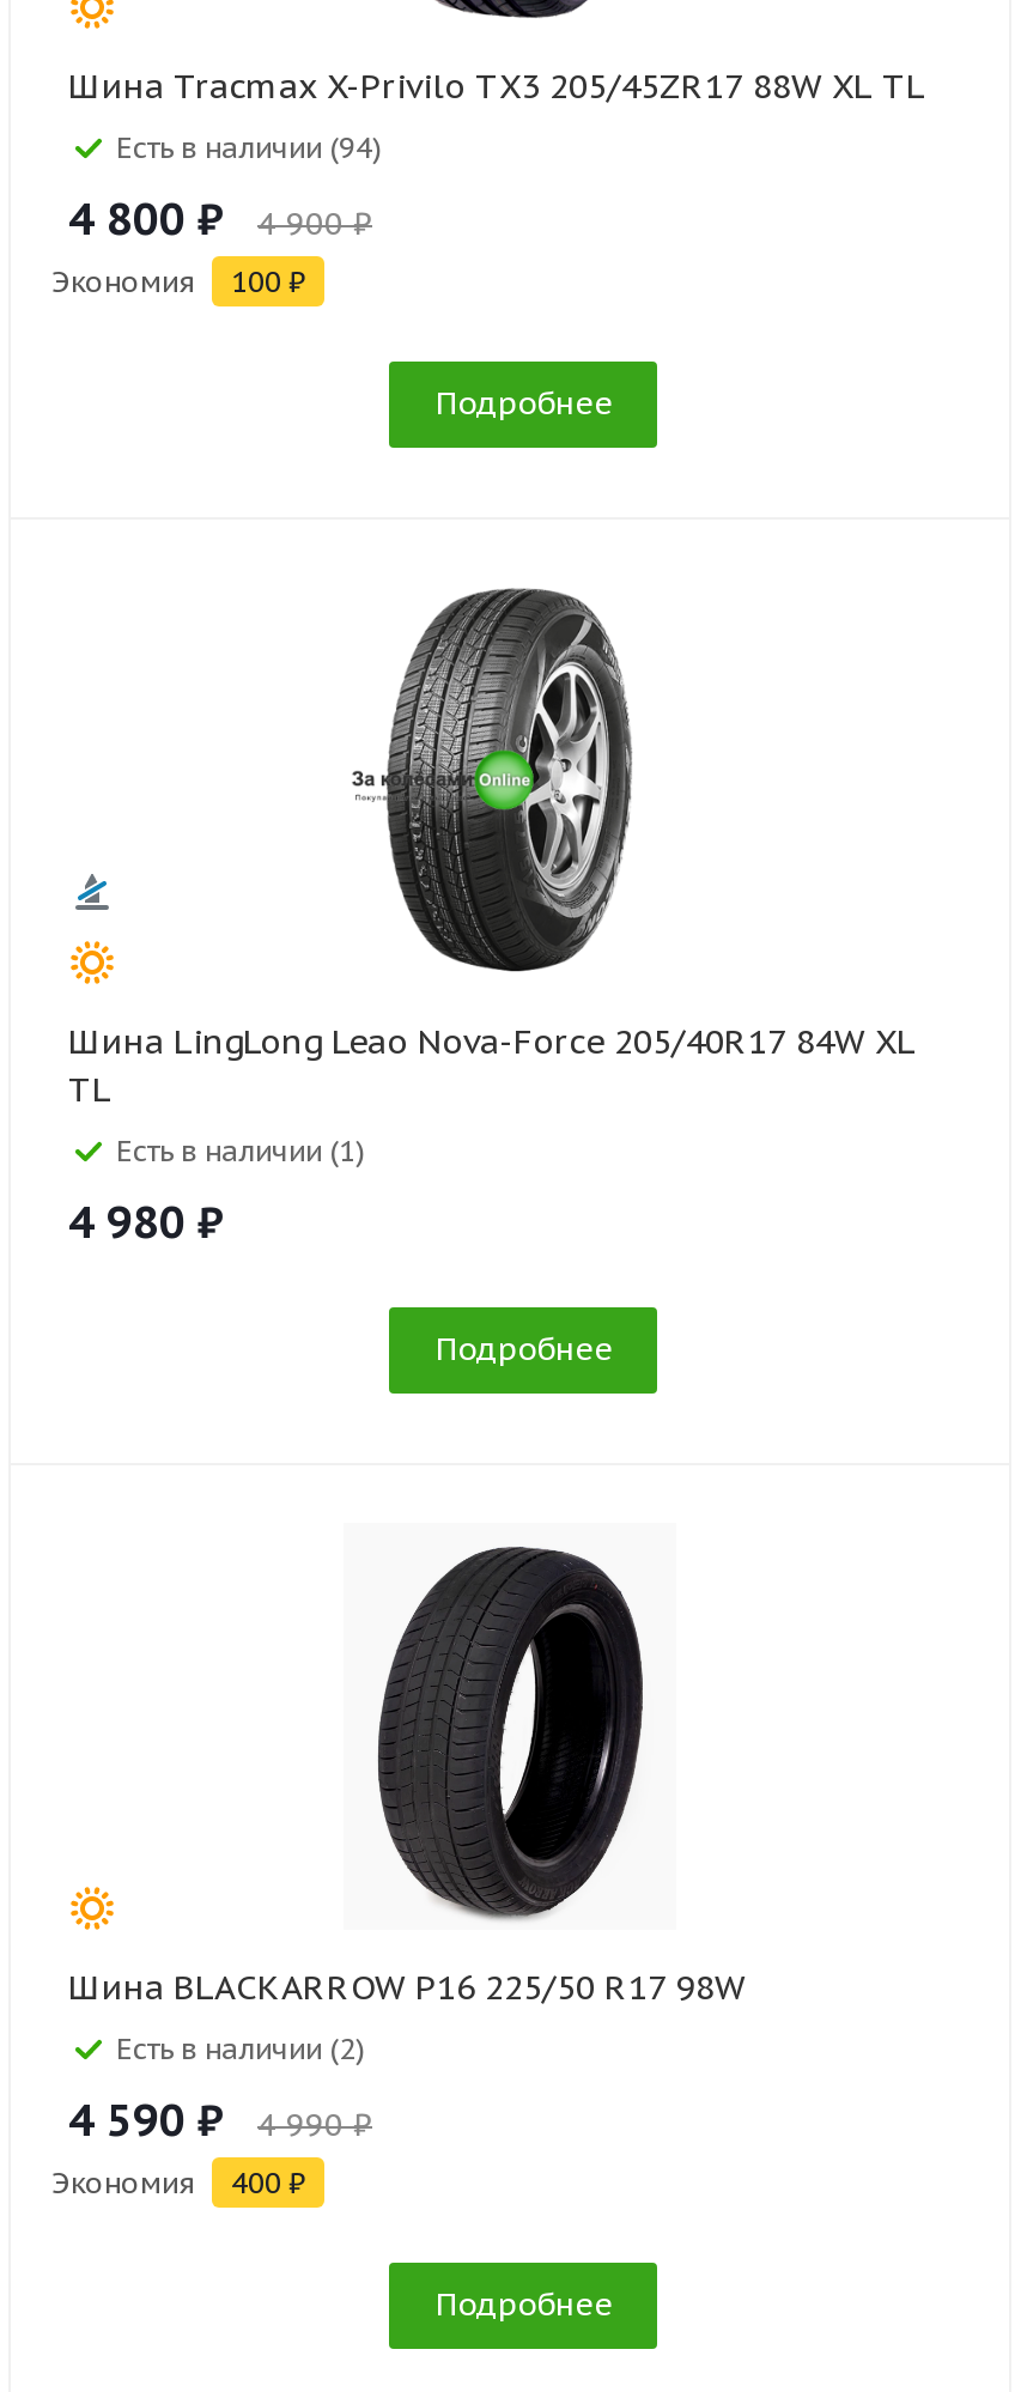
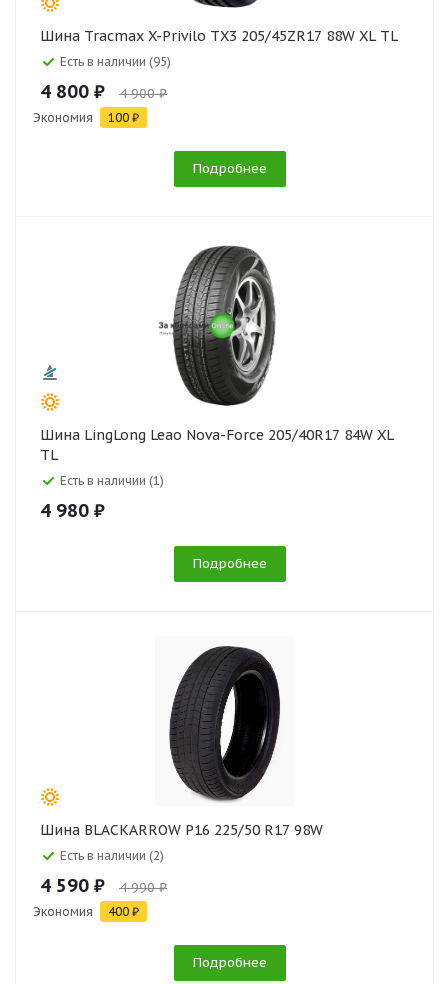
- Есть в наличии (94)
+ Есть в наличии (95)
